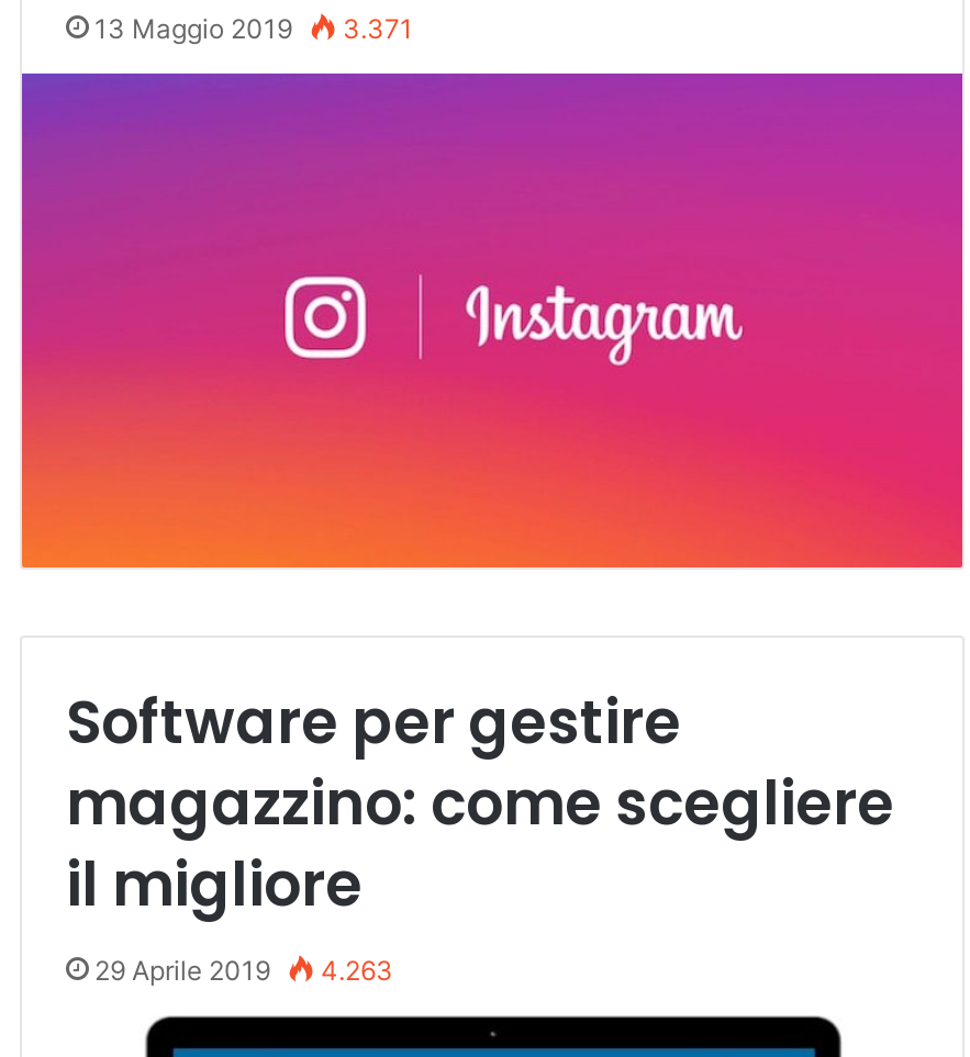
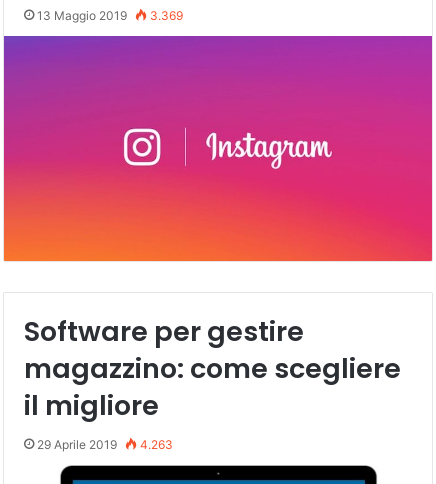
- 13 Maggio 2019 3.371
+ 13 Maggio 2019 3.369
